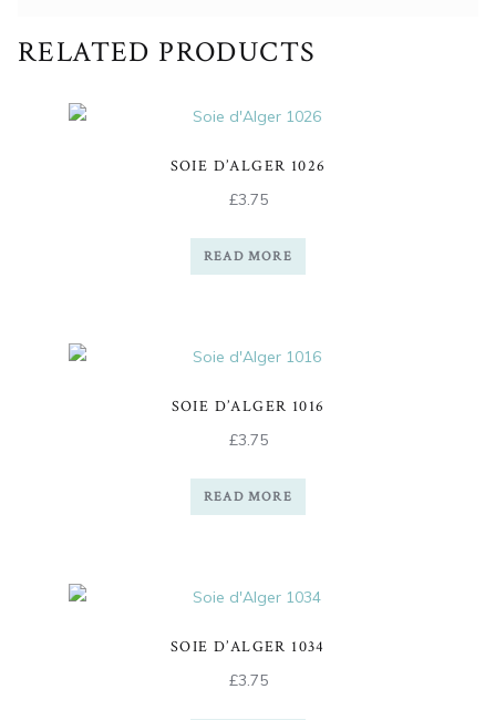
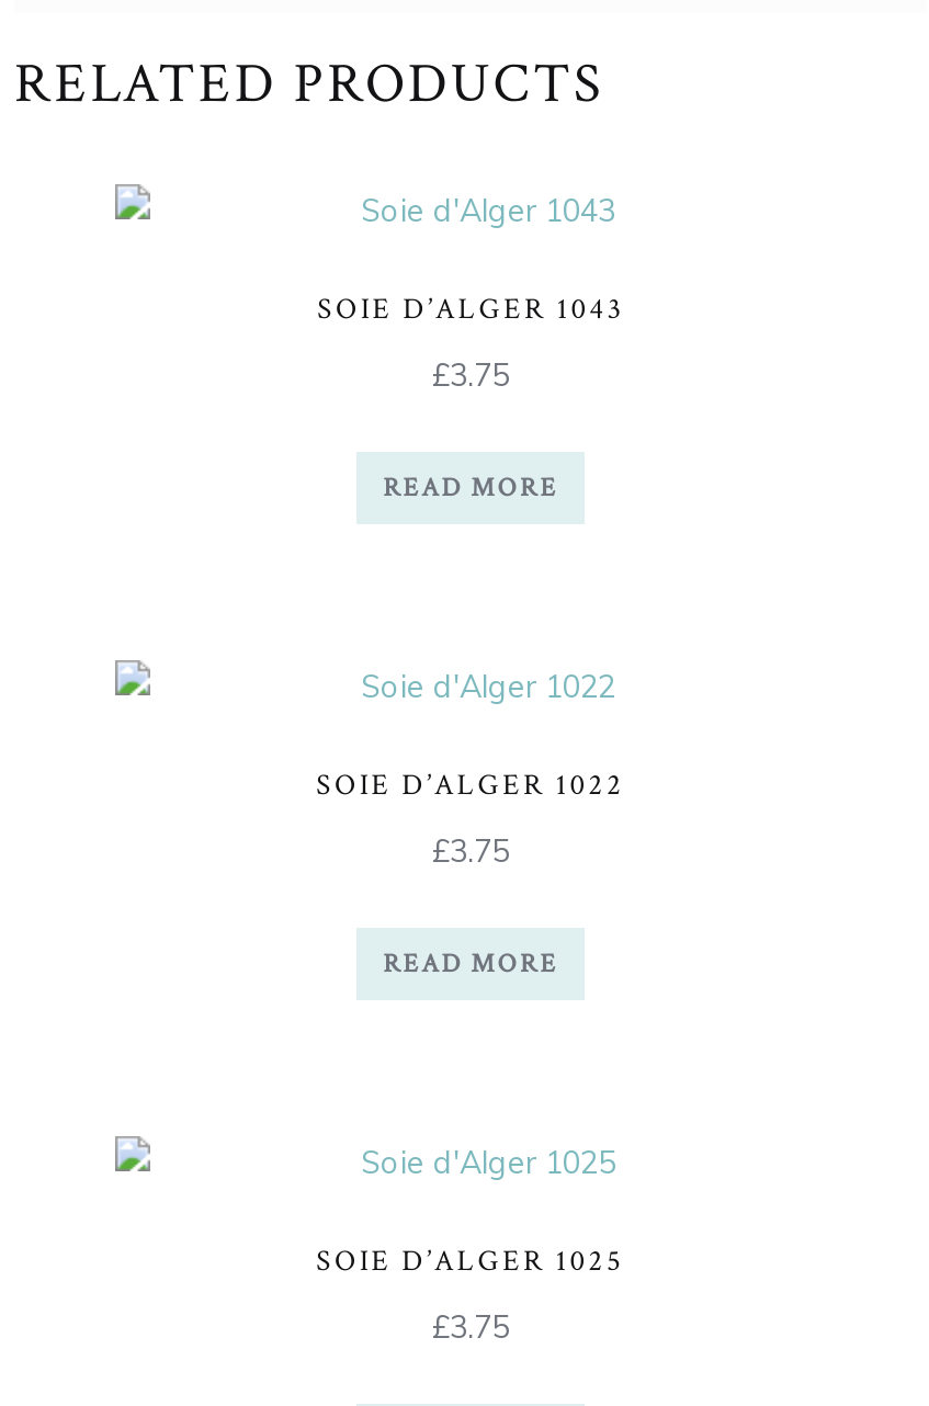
- SOIE D’ALGER 1026
+ SOIE D’ALGER 1043

- SOIE D’ALGER 1016
+ SOIE D’ALGER 1022

- SOIE D’ALGER 1034
+ SOIE D’ALGER 1025
